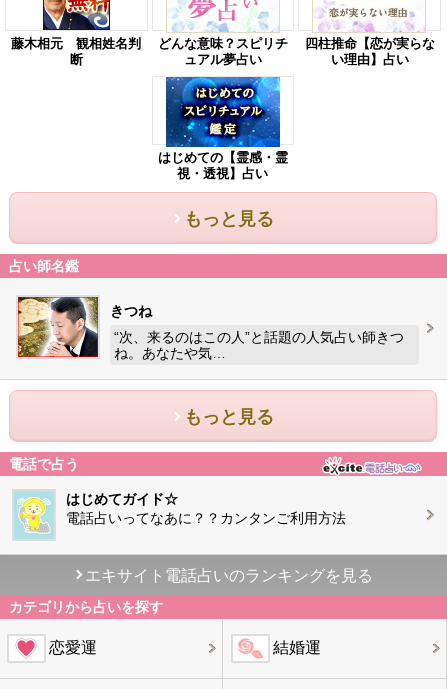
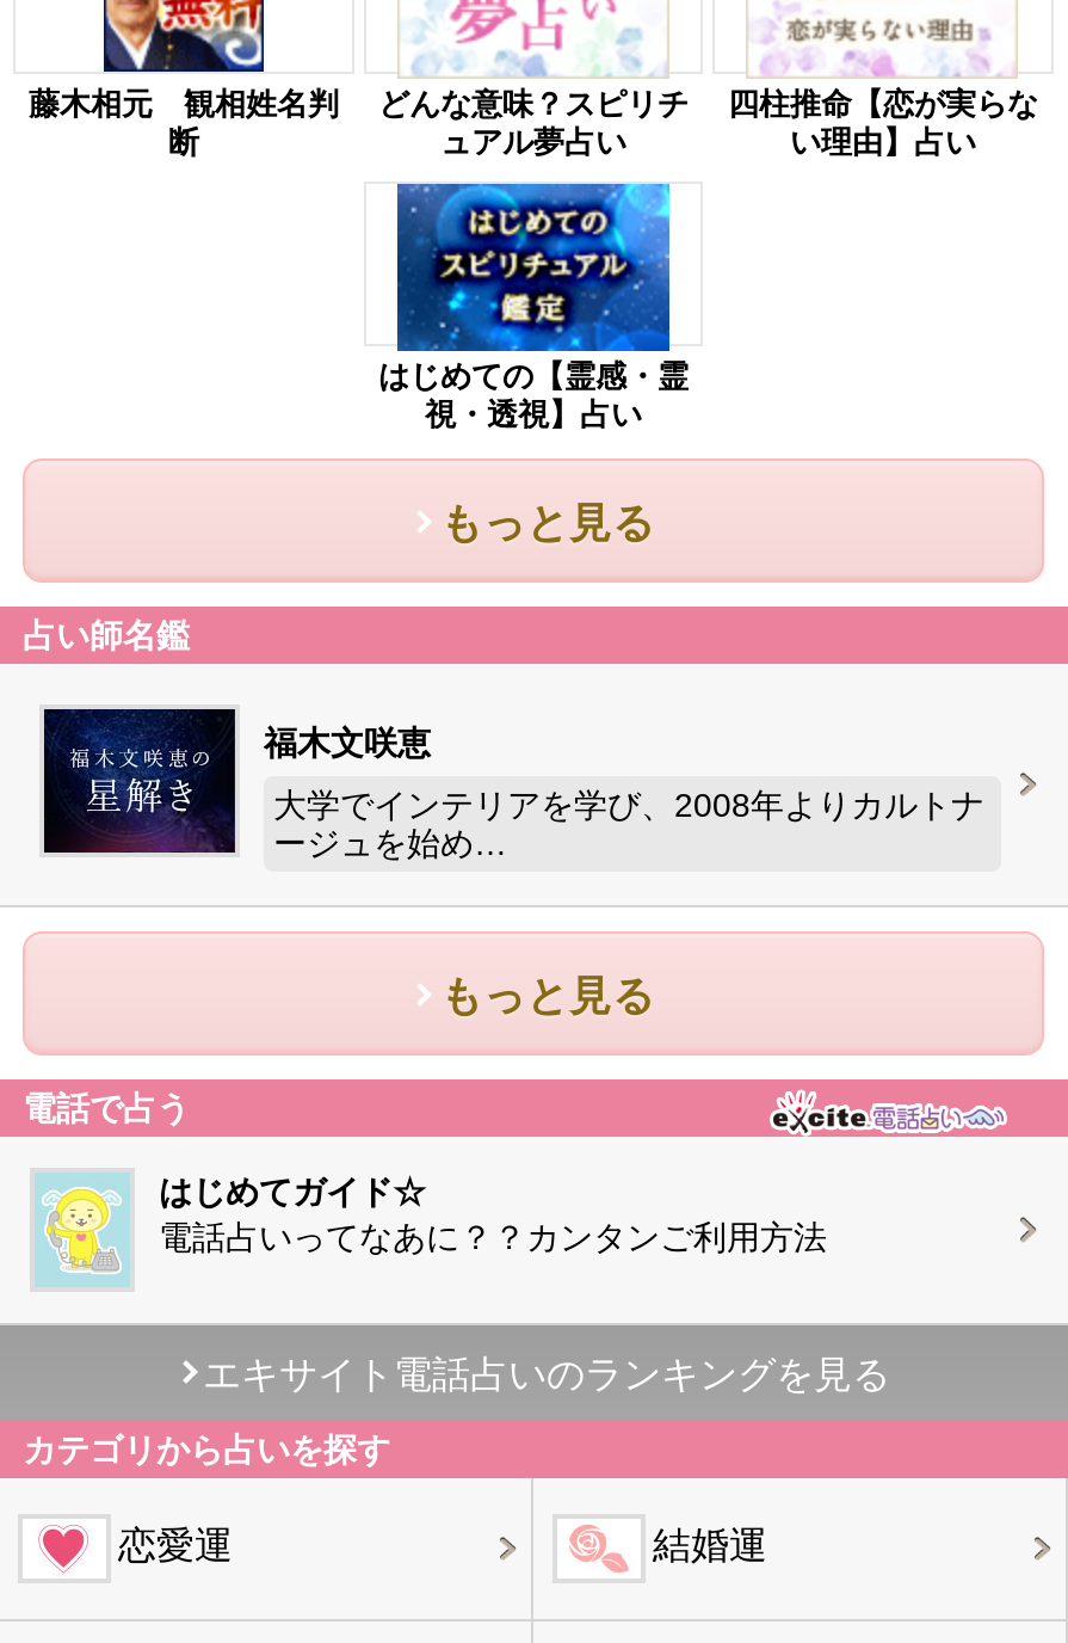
- [image]
- きつね
+ [image]
+ 福木文咲恵

- “次、来るのはこの人”と話題の人気占い師きつ
- ね。あなたや気…
+ 大学でインテリアを学び、2008年よりカルトナ
+ ージュを始め…
